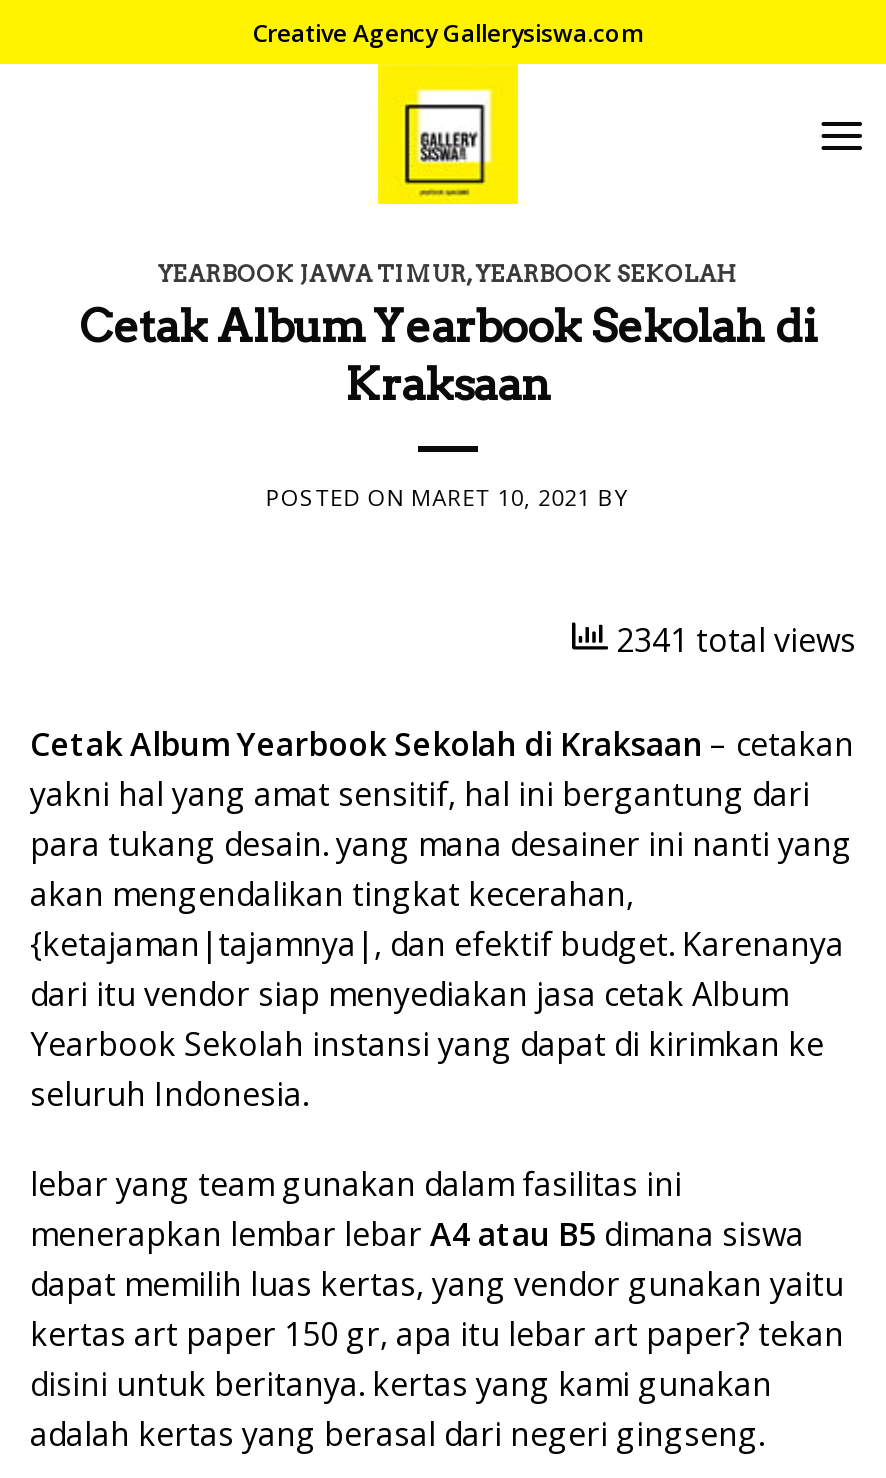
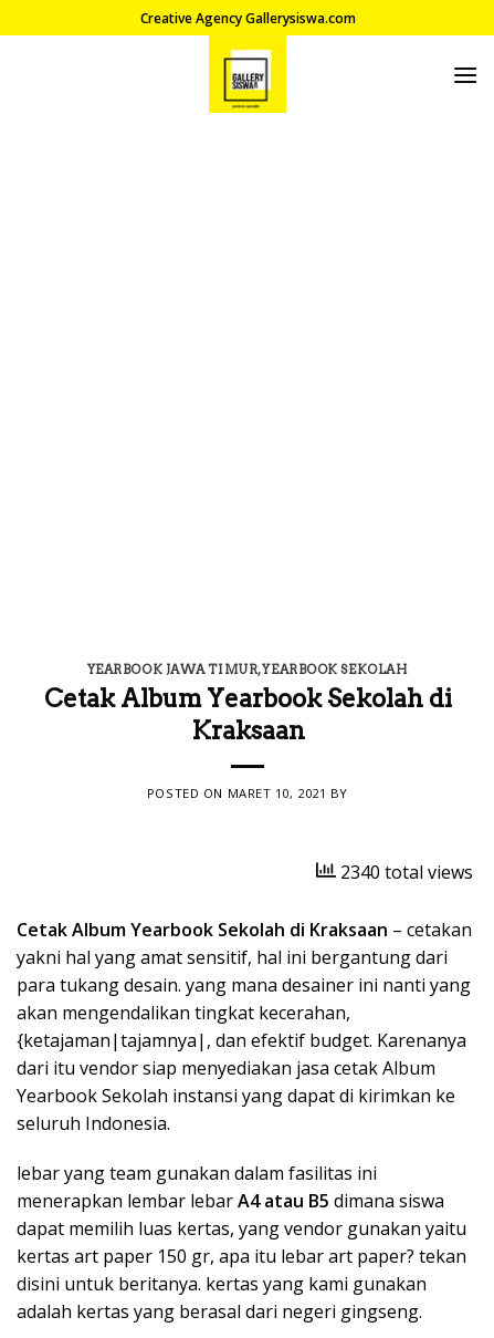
- 2341 total views
+ 2340 total views
